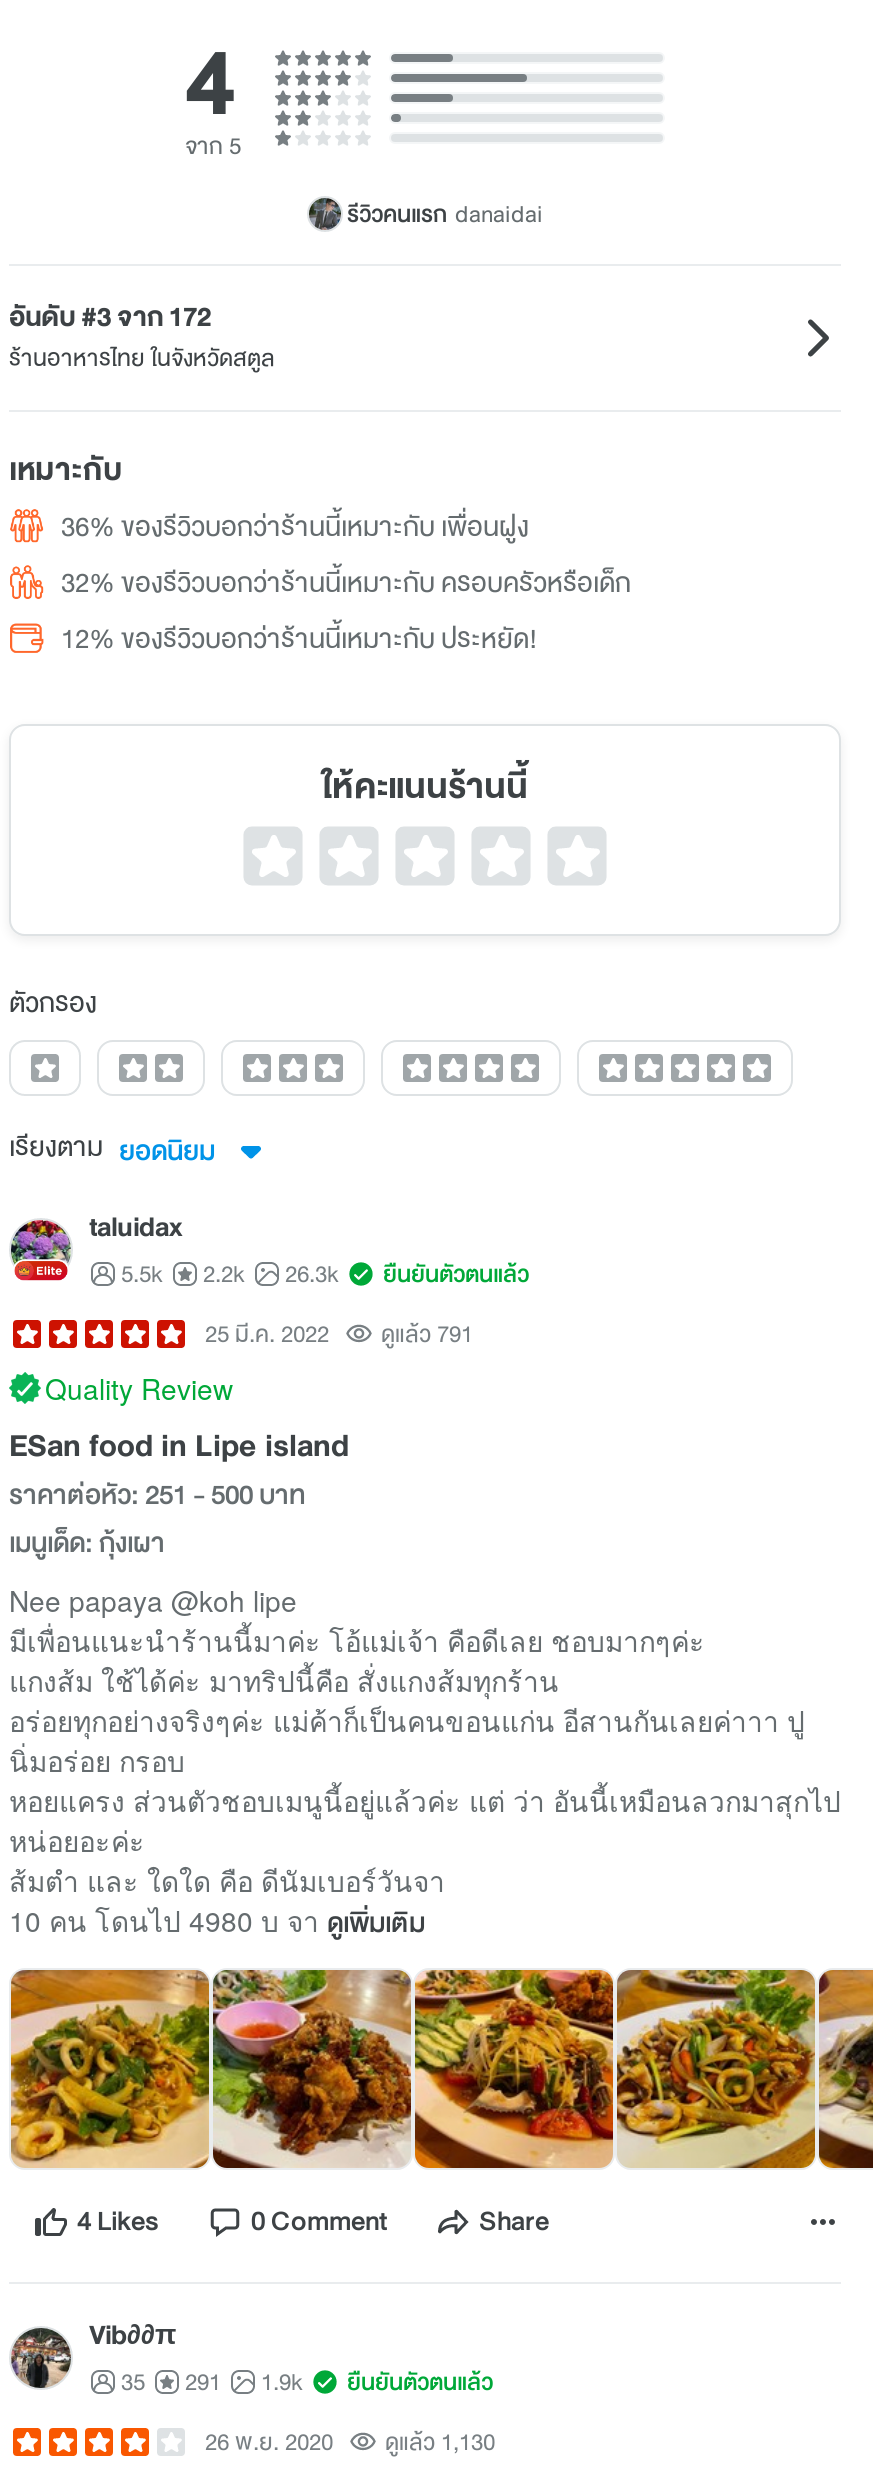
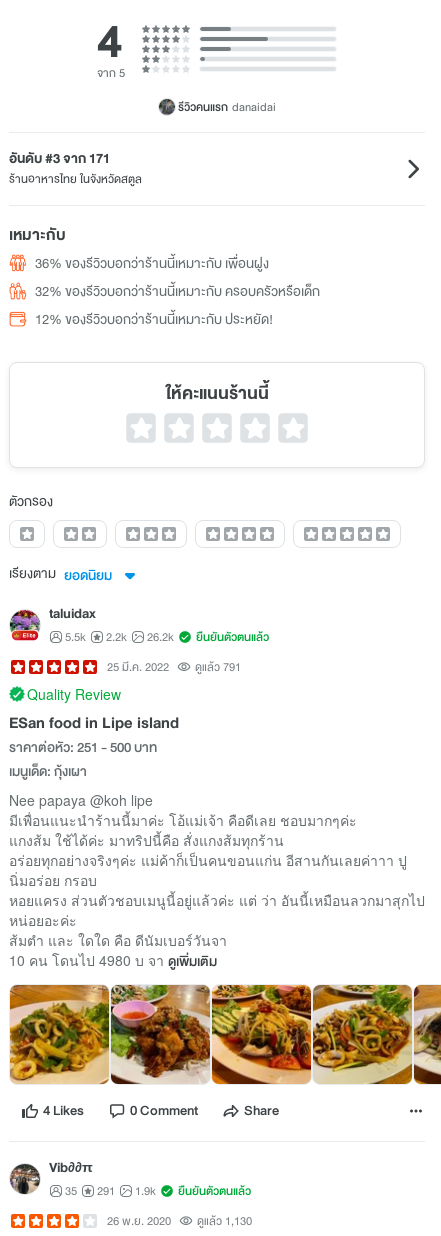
- อันดับ #3 จาก 172
+ อันดับ #3 จาก 171

- 5.5k 2.2k 26.3k ยืนยันตัวตนแล้ว
+ 5.5k 2.2k 26.2k ยืนยันตัวตนแล้ว
